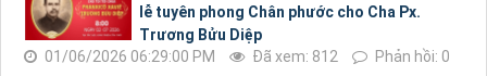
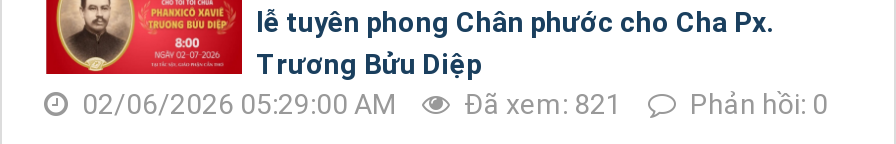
- 01/06/2026 06:29:00 PM
- Đã xem: 812
+ 02/06/2026 05:29:00 AM
+ Đã xem: 821
